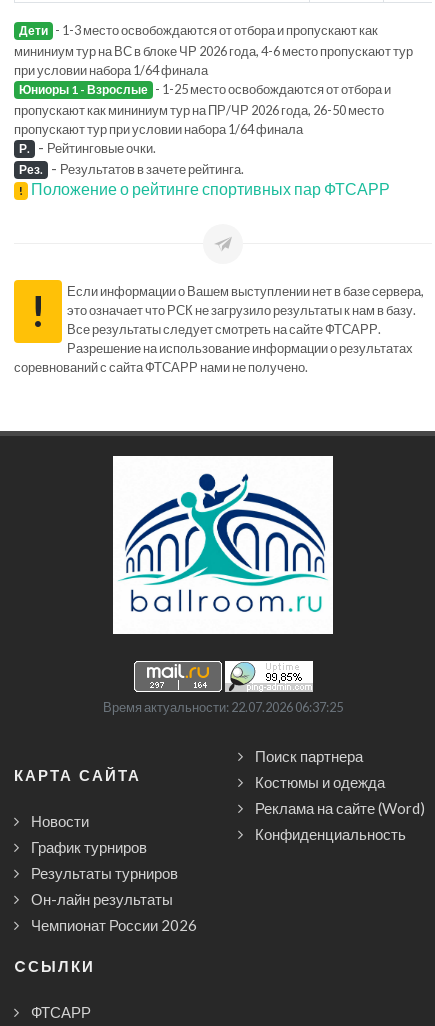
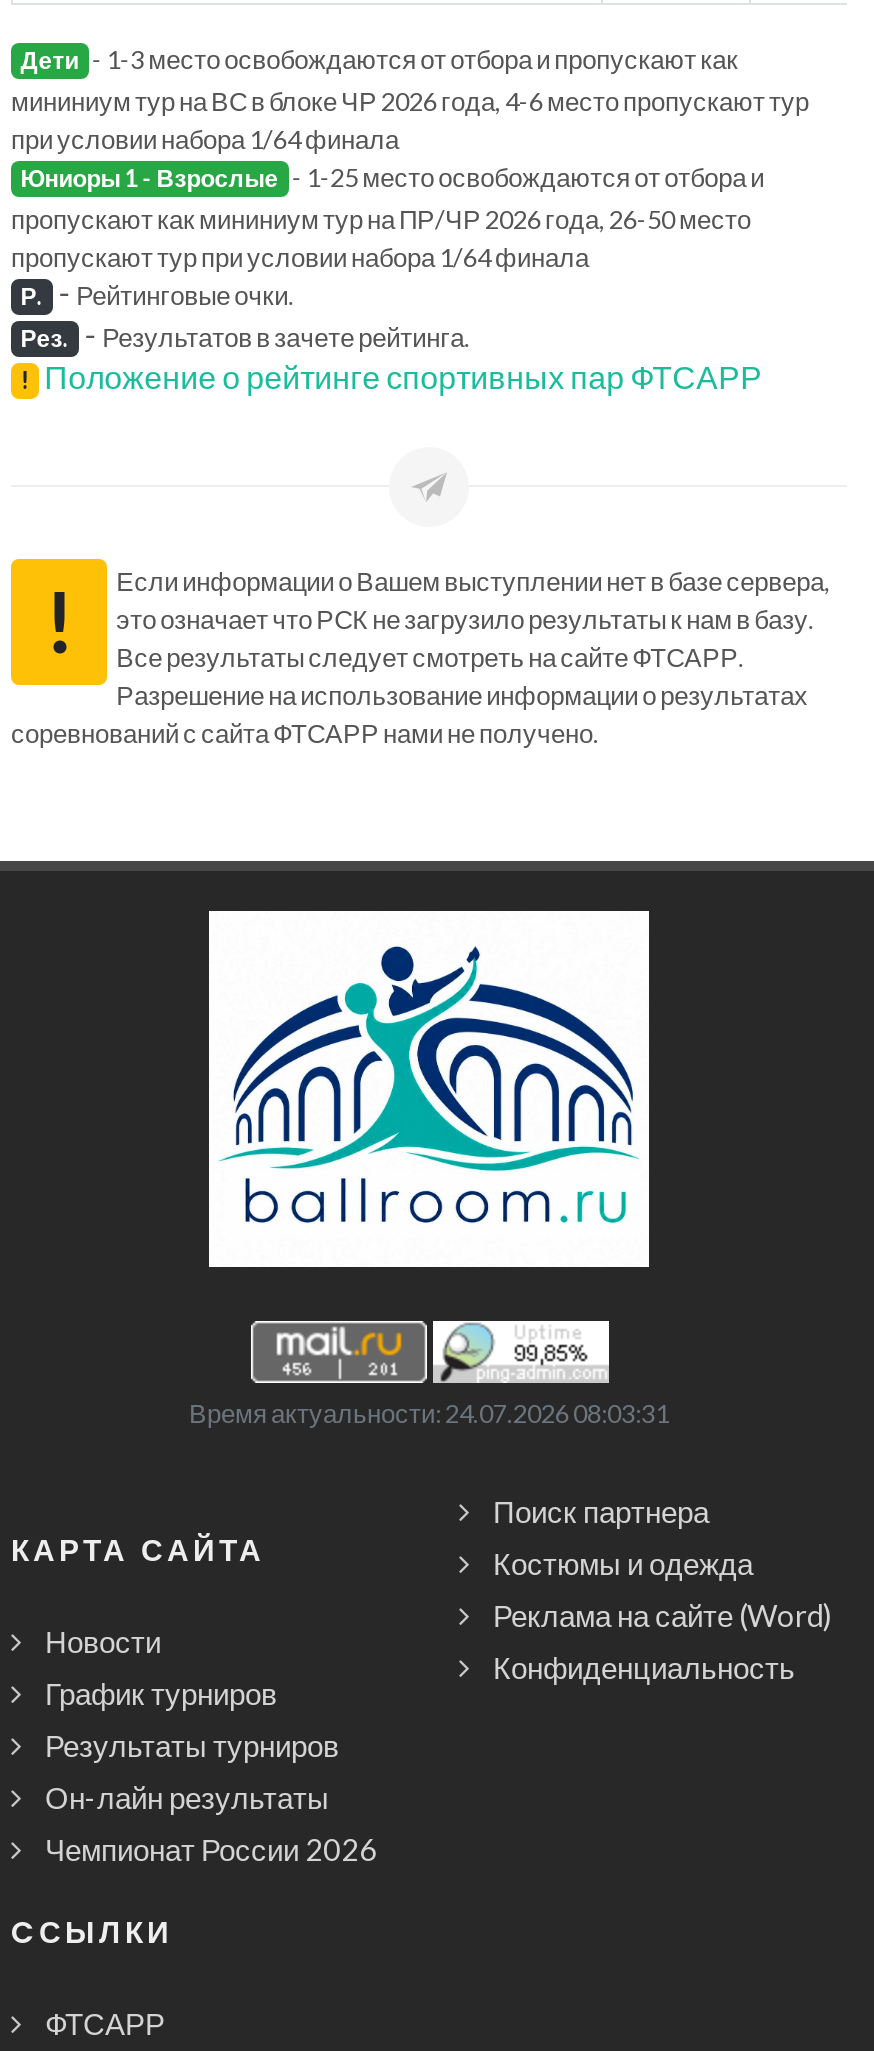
- Время актуальности: 22.07.2026 06:37:25
+ Время актуальности: 24.07.2026 08:03:31
